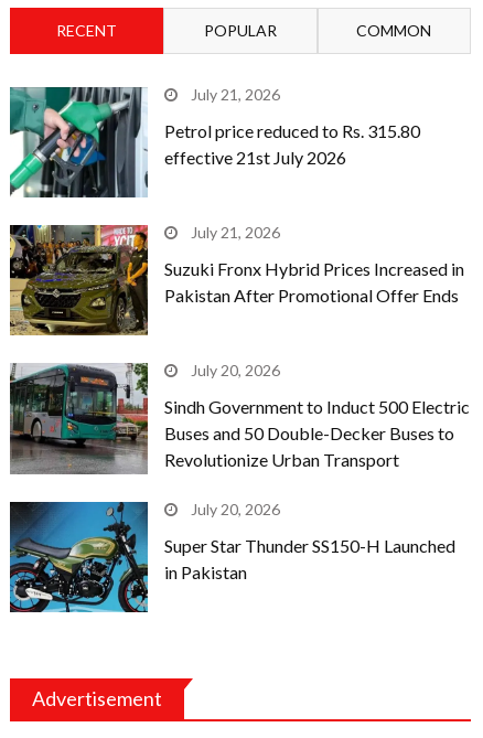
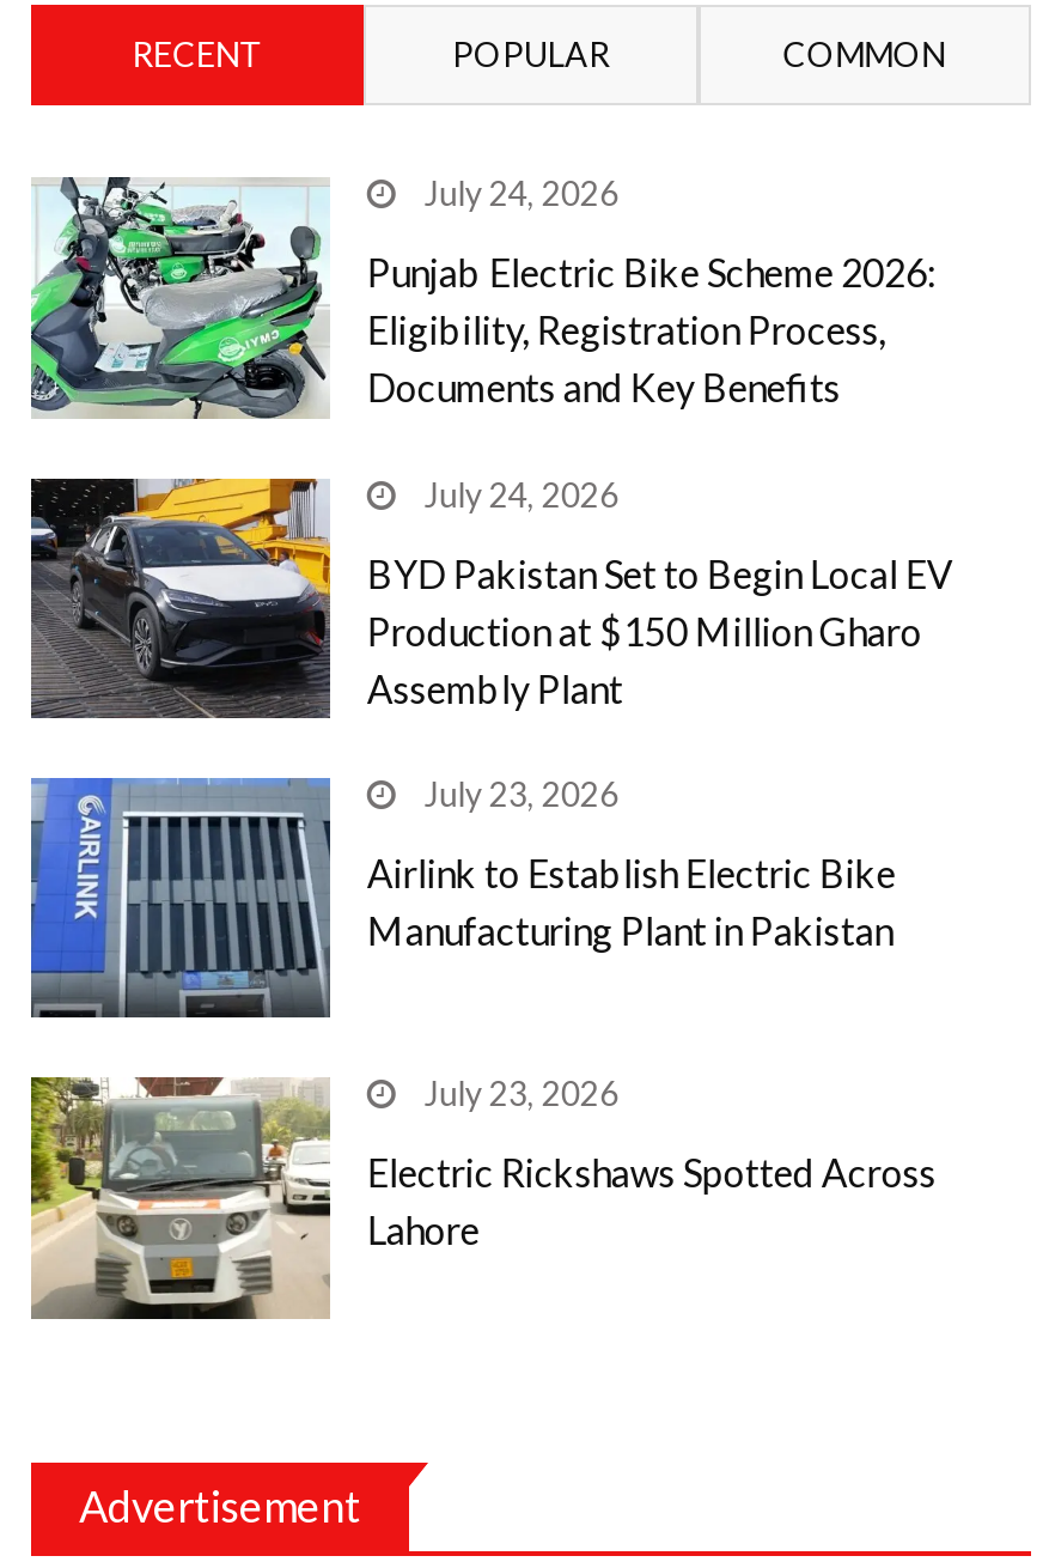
- [image]
- Petrol price reduced to Rs. 315.80
- effective 21st July 2026
+ [image]
+ Punjab Electric Bike Scheme 2026:
+ Eligibility, Registration Process,
+ Documents and Key Benefits

- July 21, 2026
+ July 24, 2026

- [image]
- Suzuki Fronx Hybrid Prices Increased in
- Pakistan After Promotional Offer Ends
+ [image]
+ BYD Pakistan Set to Begin Local EV
+ Production at $150 Million Gharo
+ Assembly Plant

- July 21, 2026
+ July 24, 2026

- [image]
- Sindh Government to Induct 500 Electric
- Buses and 50 Double-Decker Buses to
- Revolutionize Urban Transport
+ [image]
+ Airlink to Establish Electric Bike
+ Manufacturing Plant in Pakistan

- July 20, 2026
+ July 23, 2026

- [image]
- Super Star Thunder SS150-H Launched
- in Pakistan
+ [image]
+ Electric Rickshaws Spotted Across
+ Lahore

- July 20, 2026
+ July 23, 2026
